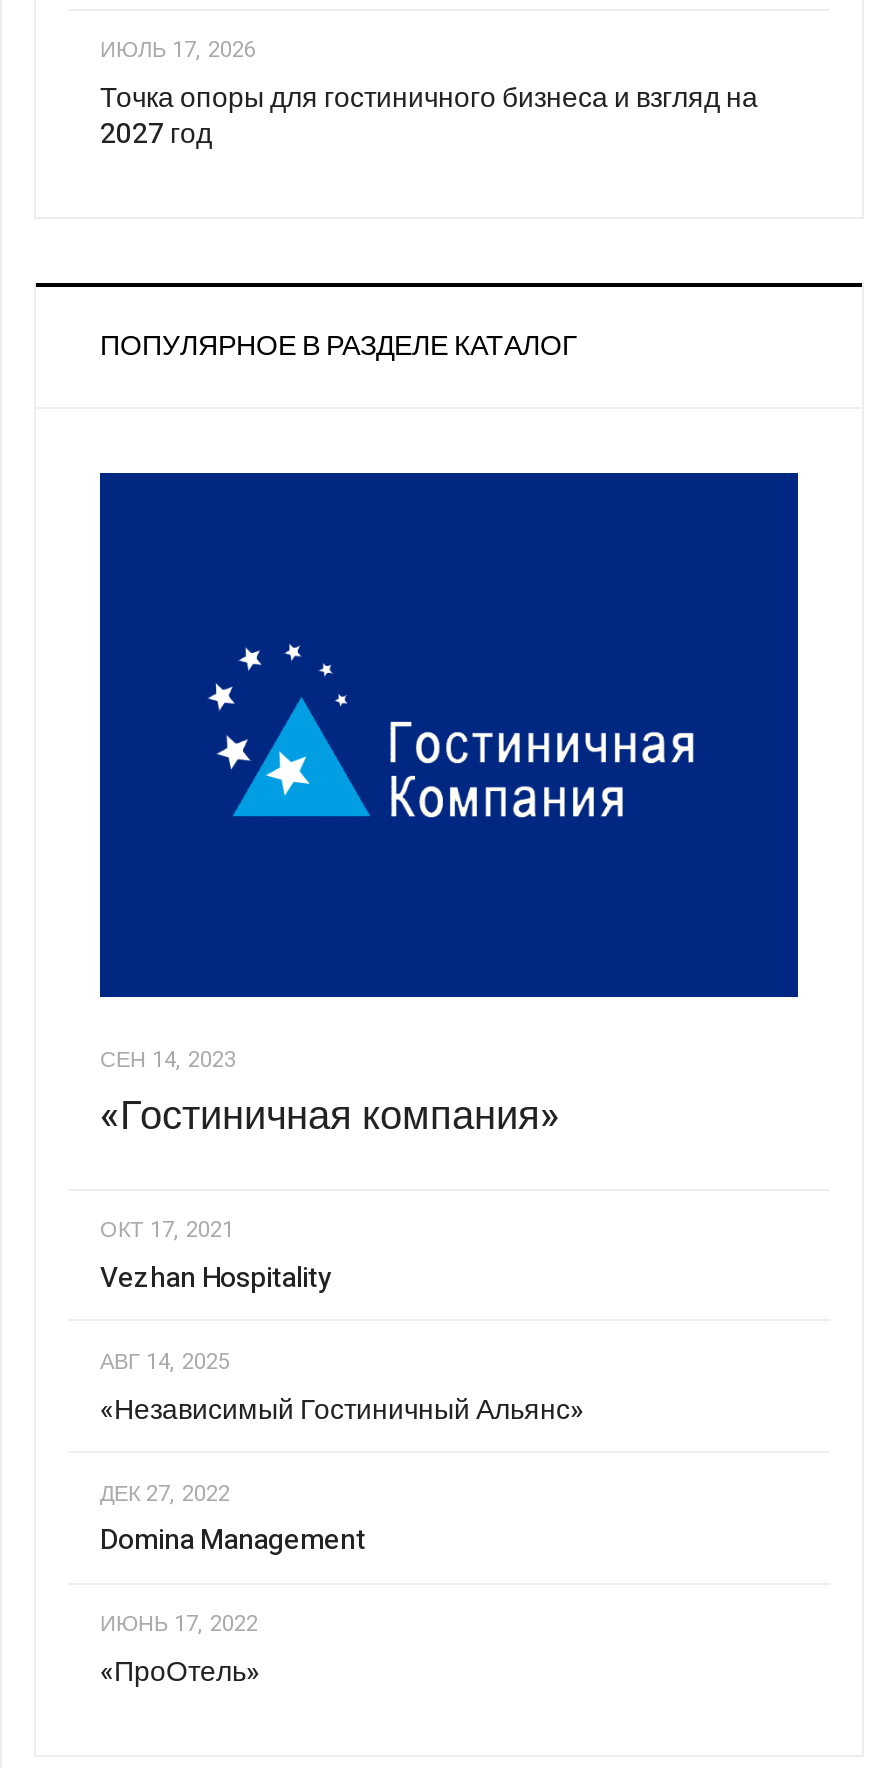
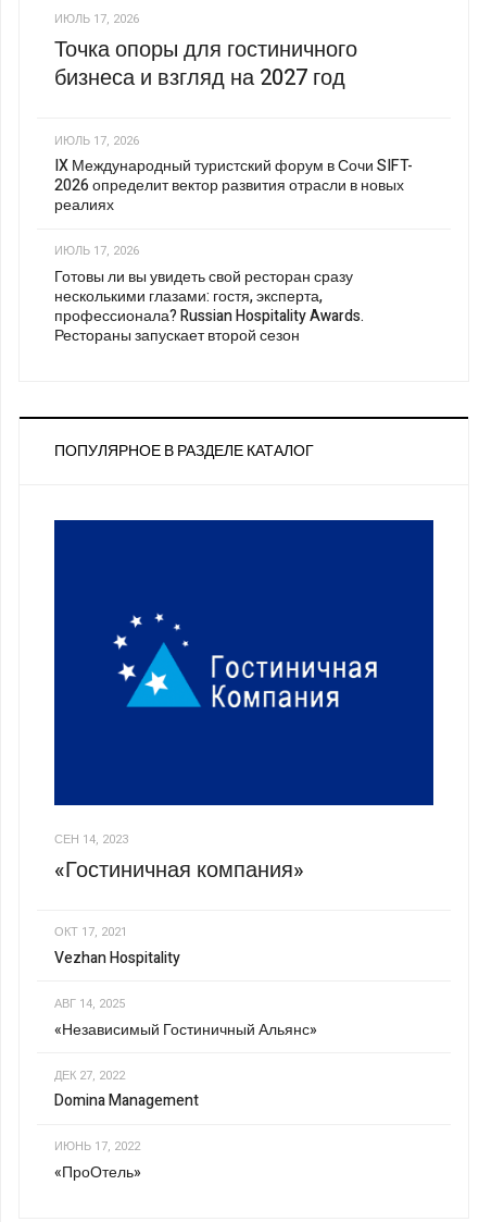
- Точка опоры для гостиничного бизнеса и взгляд на
- 2027 год
+ Точка опоры для гостиничного
+ бизнеса и взгляд на 2027 год
+ ИЮЛЬ 17, 2026
+ IX Международный туристский форум в Сочи SIFT-
+ 2026 определит вектор развития отрасли в новых
+ реалиях
+ ИЮЛЬ 17, 2026
+ Готовы ли вы увидеть свой ресторан сразу
+ несколькими глазами: гостя, эксперта,
+ профессионала? Russian Hospitality Awards.
+ Рестораны запускает второй сезон
